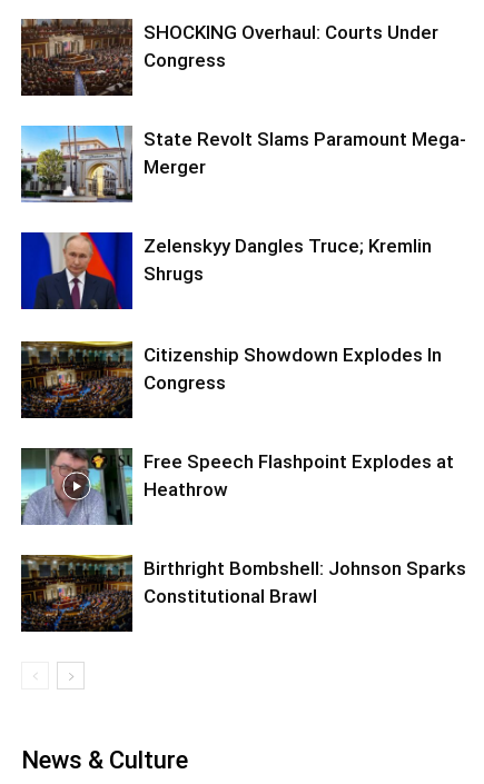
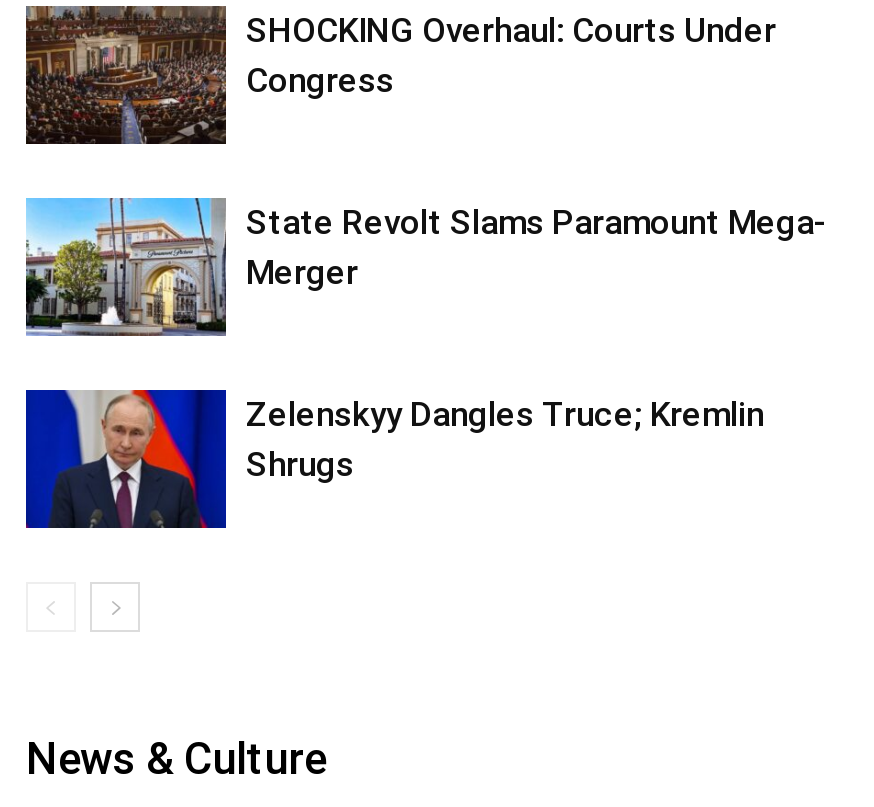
- [image]
- Citizenship Showdown Explodes In
- Congress

- [image]
- Free Speech Flashpoint Explodes at
- Heathrow

- [image]
- Birthright Bombshell: Johnson Sparks
- Constitutional Brawl
